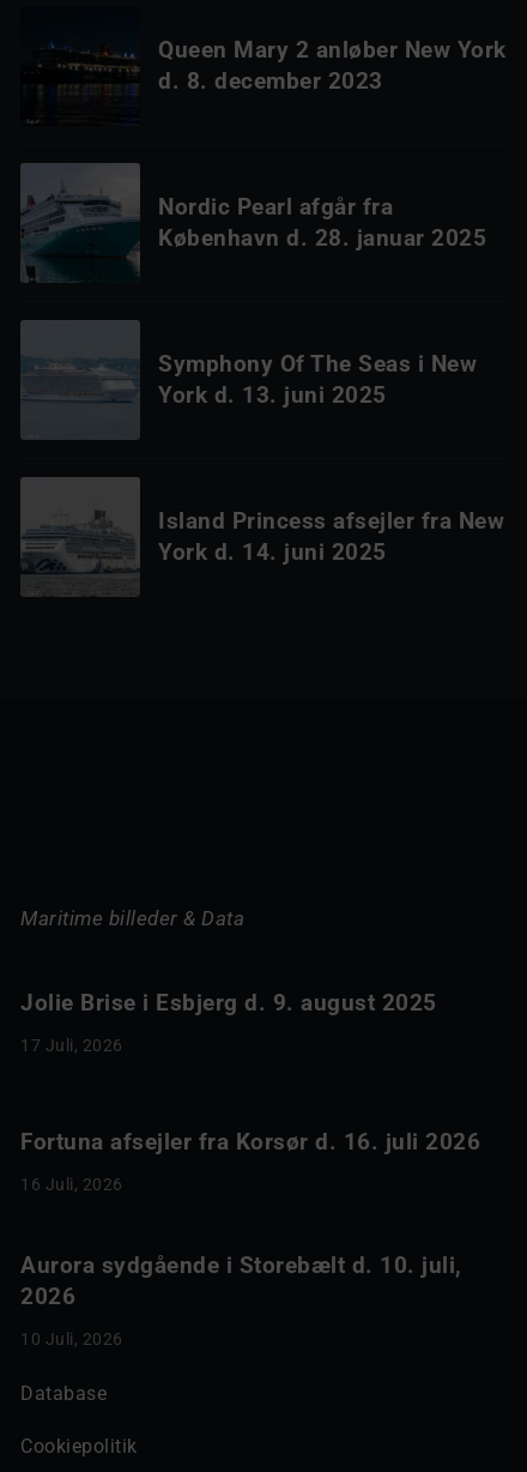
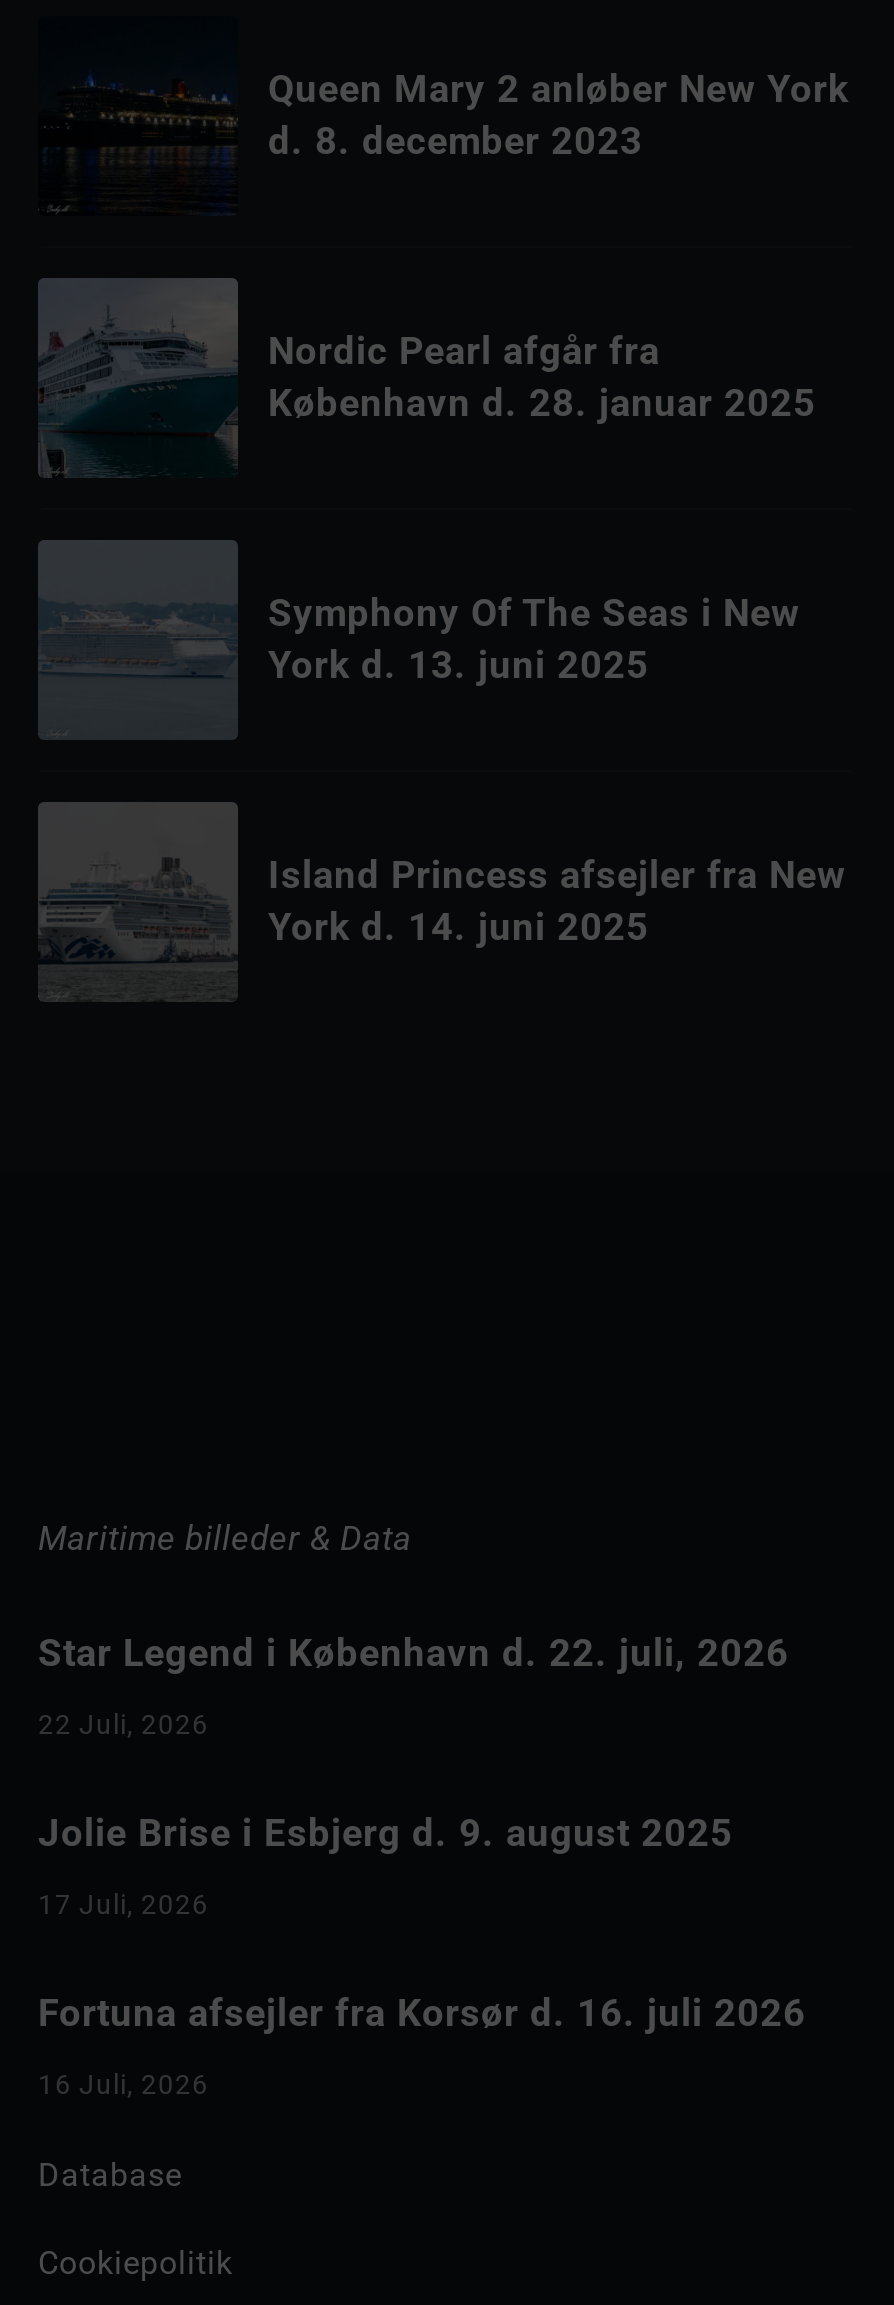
+ Star Legend i København d. 22. juli, 2026
+ 22 Juli, 2026

moved down: Jolie Brise i Esbjerg d. 9. august 2025 | 17 Juli, 2026

moved down: Fortuna afsejler fra Korsør d. 16. juli 2026 | 16 Juli, 2026

- Aurora sydgående i Storebælt d. 10. juli,
- 2026
- 10 Juli, 2026
